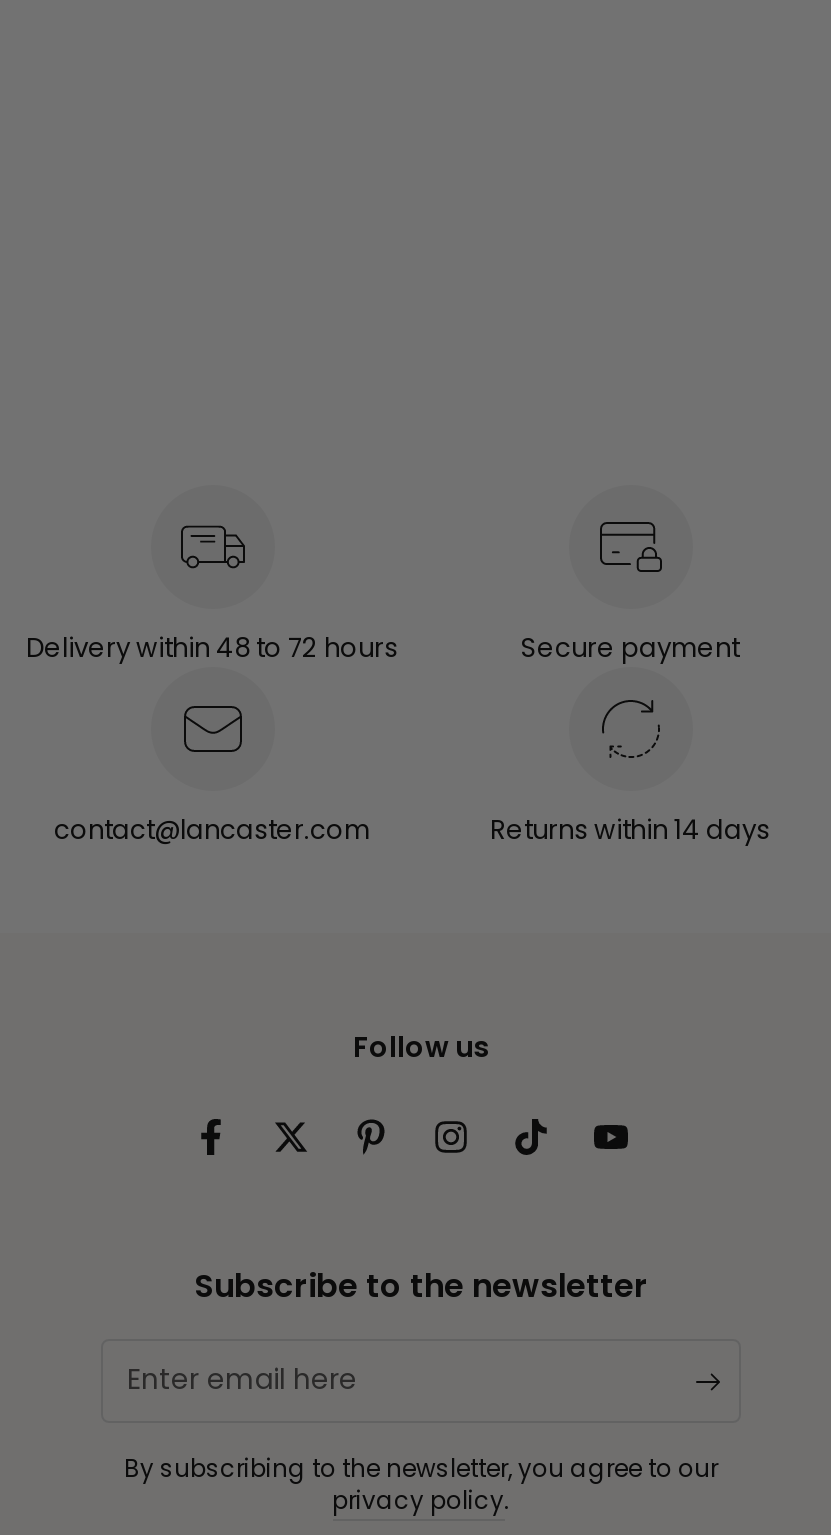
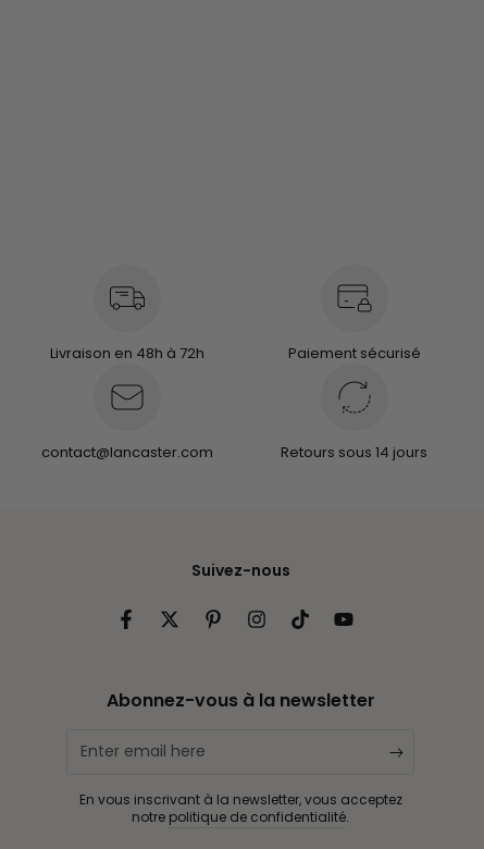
- Delivery within 48 to 72 hours
- Secure payment
+ Livraison en 48h à 72h
+ Paiement sécurisé

- Returns within 14 days
+ Retours sous 14 jours

- Follow us
+ Suivez-nous

- Subscribe to the newsletter
+ Abonnez-vous à la newsletter

- By subscribing to the newsletter, you agree to our
- privacy policy.
+ En vous inscrivant à la newsletter, vous acceptez
+ notre politique de confidentialité.
